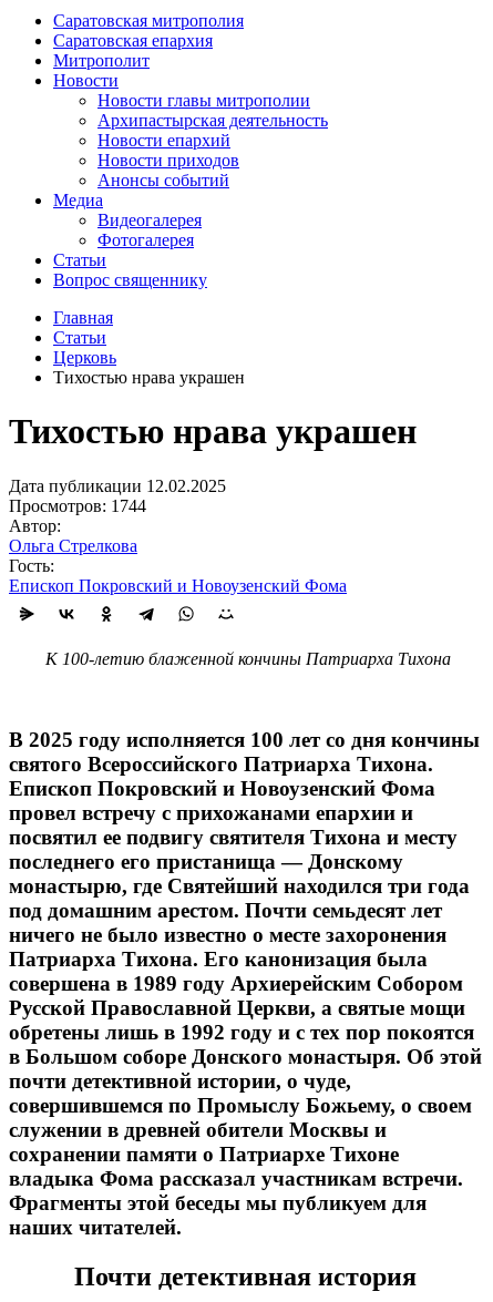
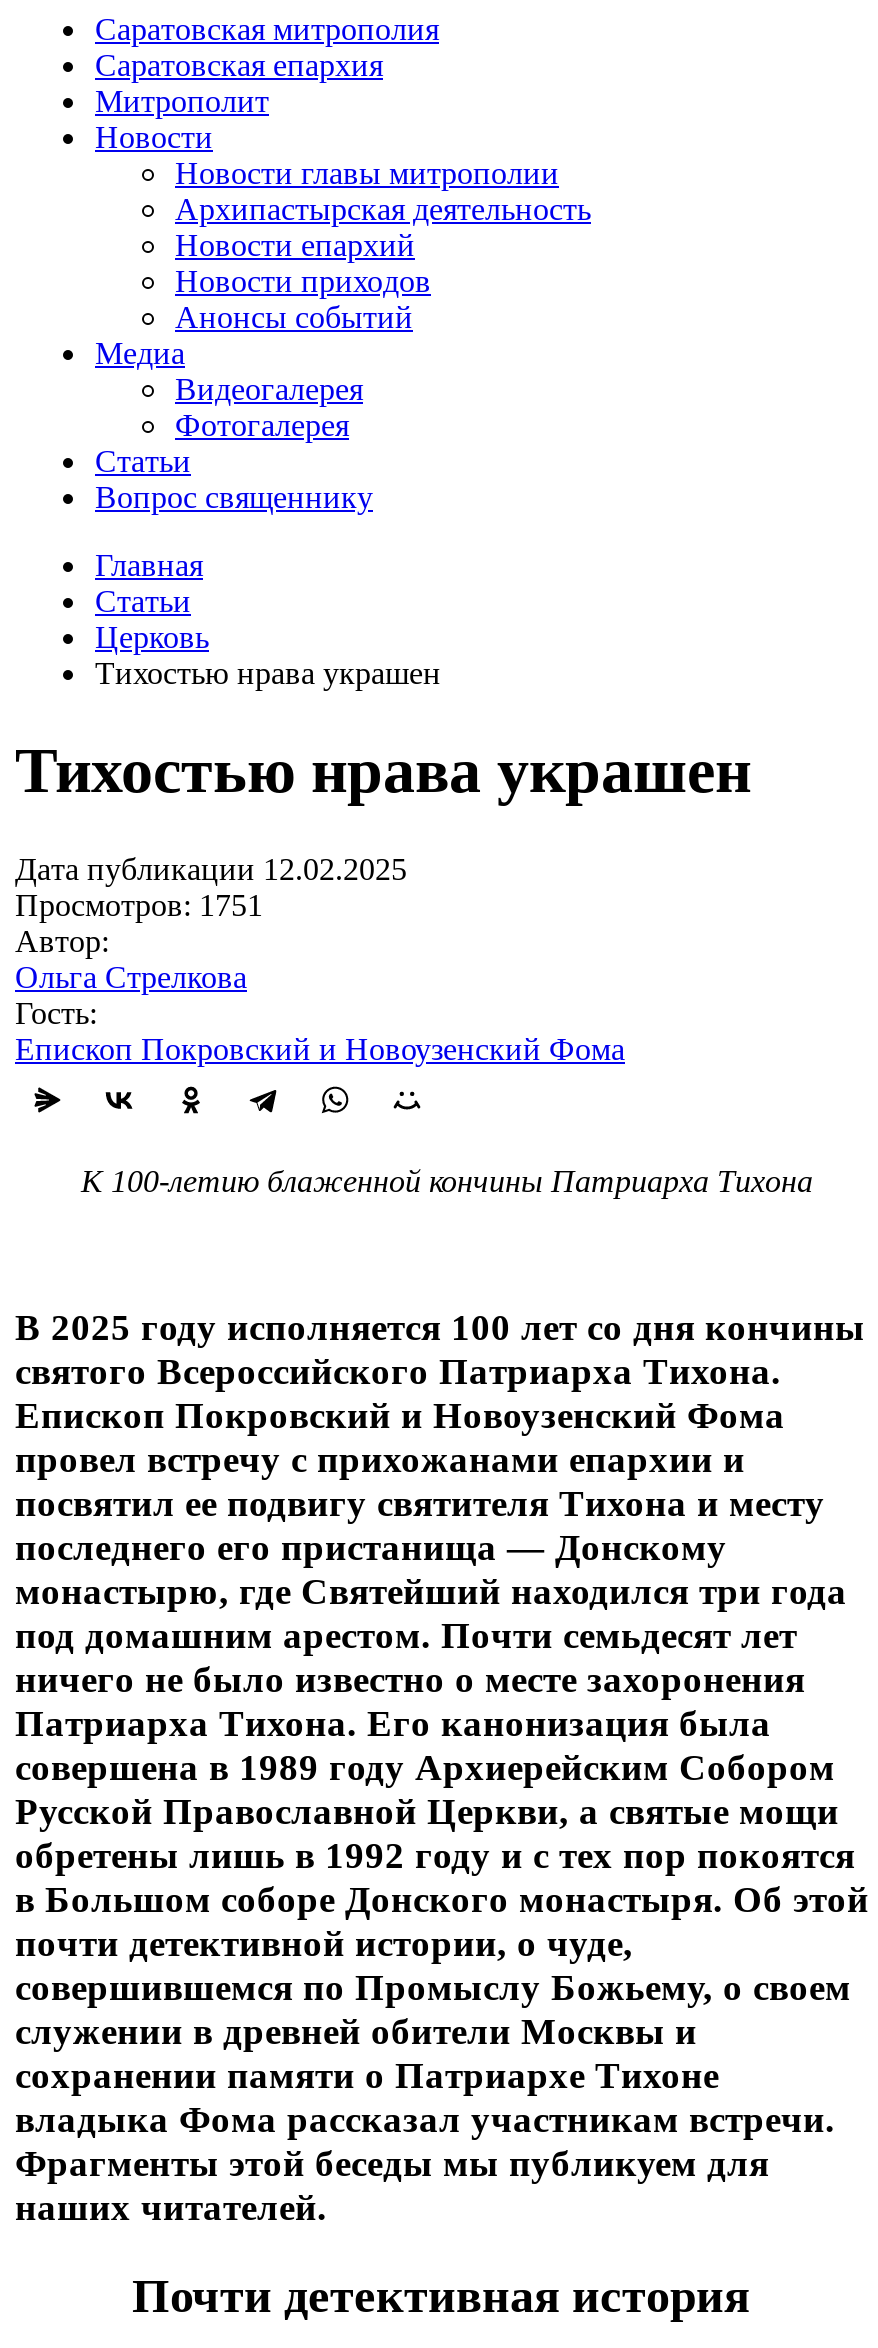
- Просмотров: 1744
+ Просмотров: 1751
